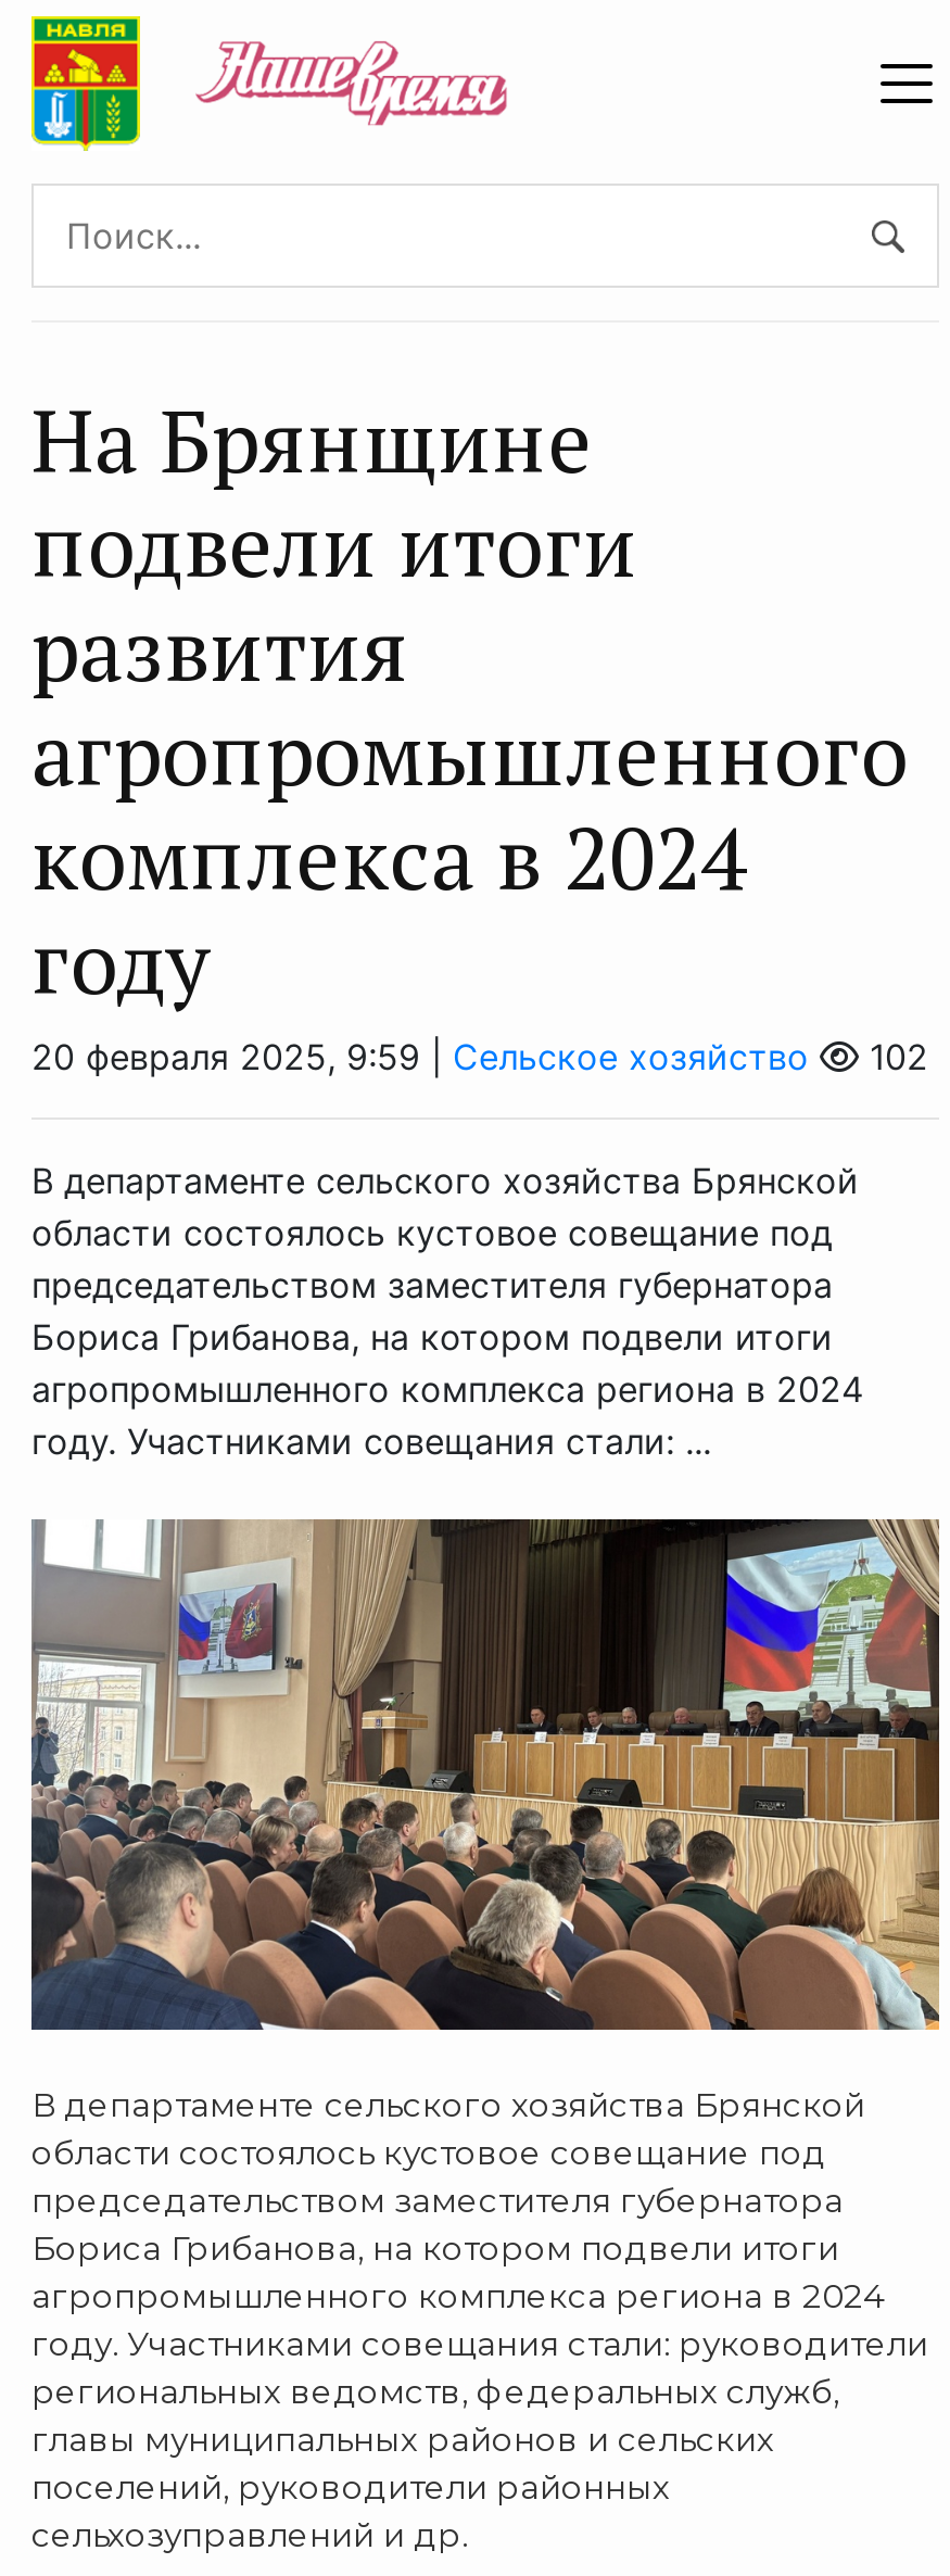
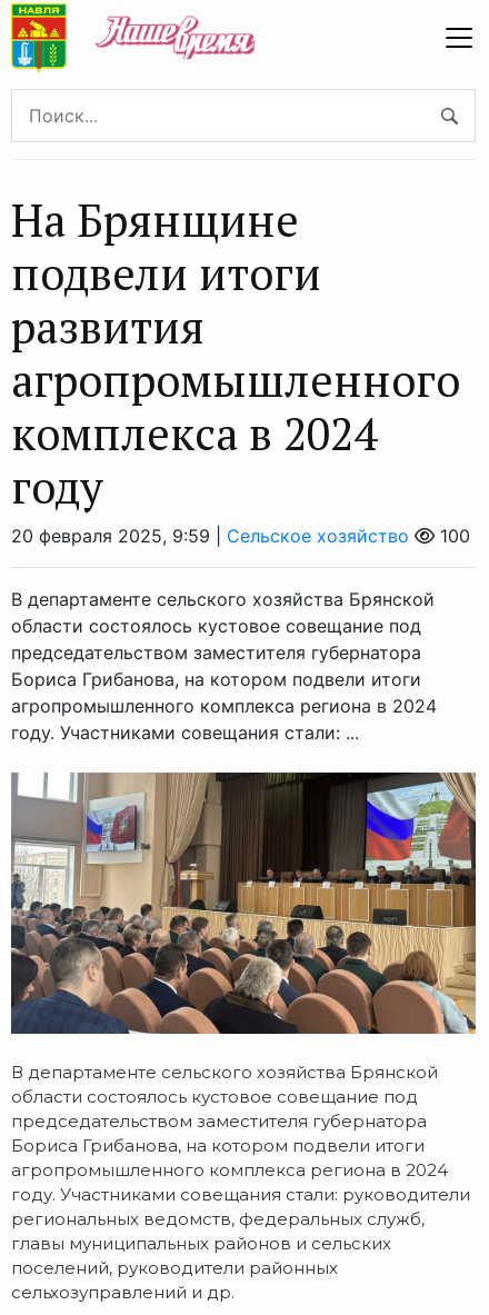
- 102
+ 100
